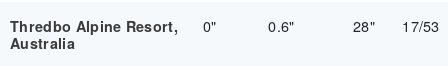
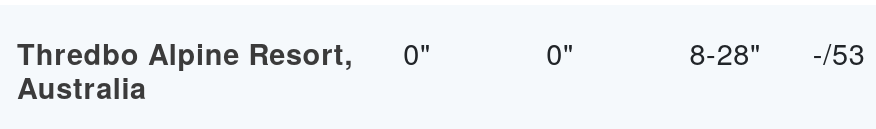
- 0.6"
+ 0"

- 28"
+ 8-28"

- 17/53
+ -/53
